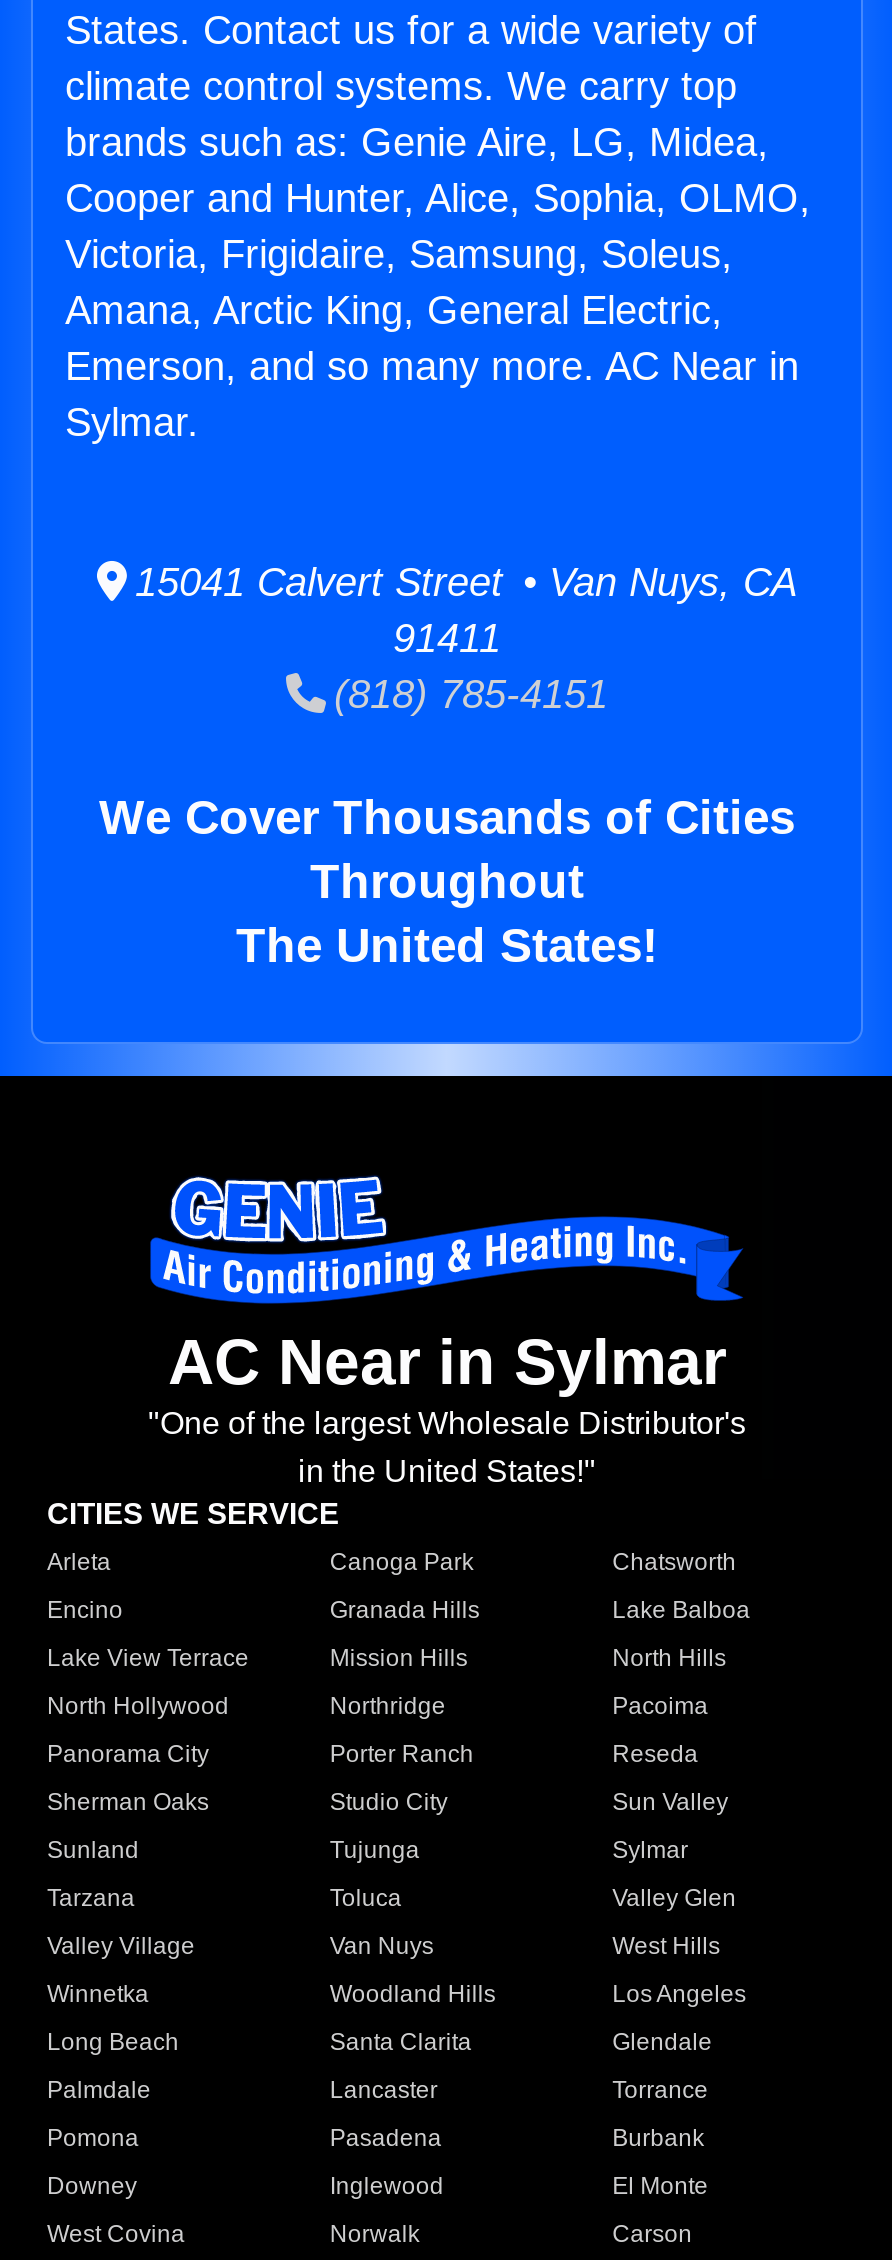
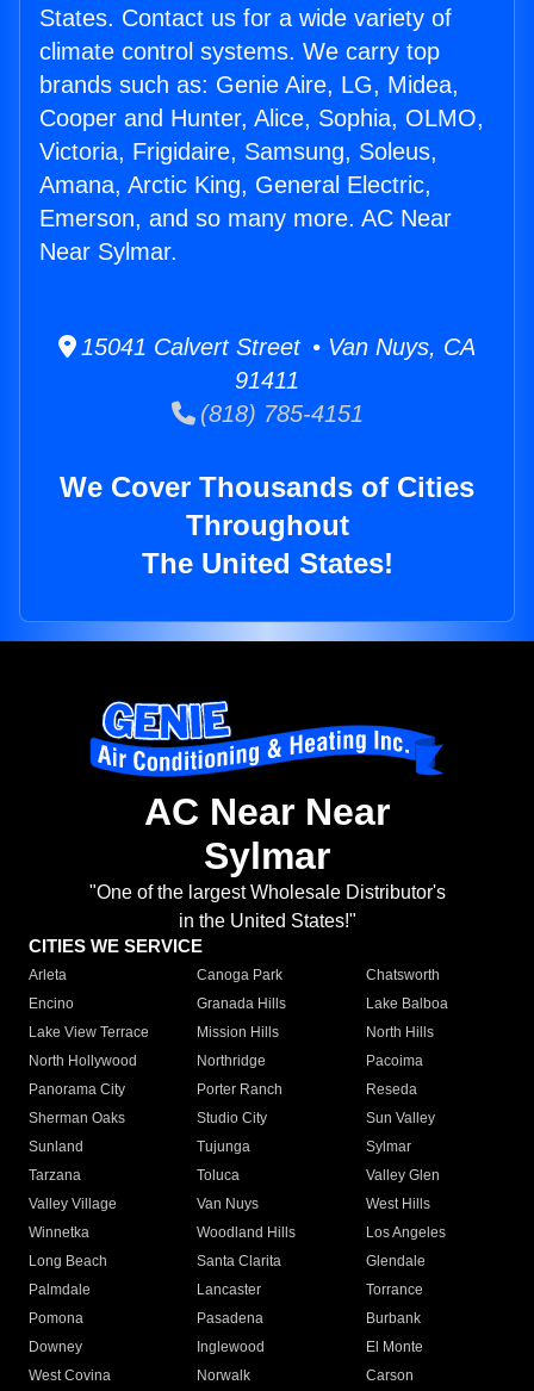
- Emerson, and so many more. AC Near in
- Sylmar.
+ Emerson, and so many more. AC Near
+ Near Sylmar.

- AC Near in Sylmar
+ AC Near Near
+ Sylmar
